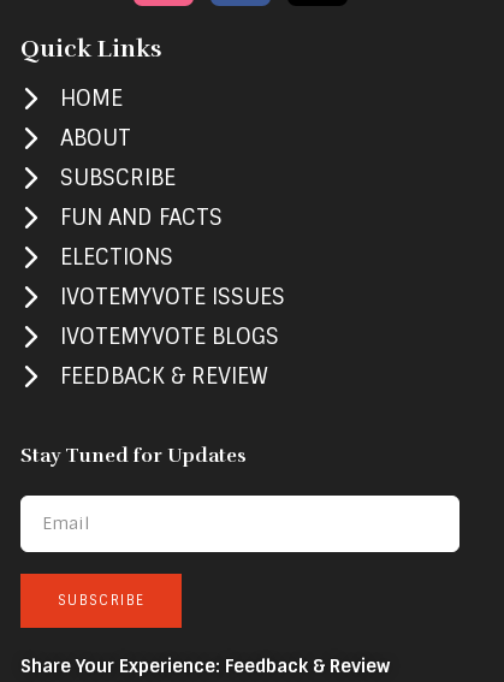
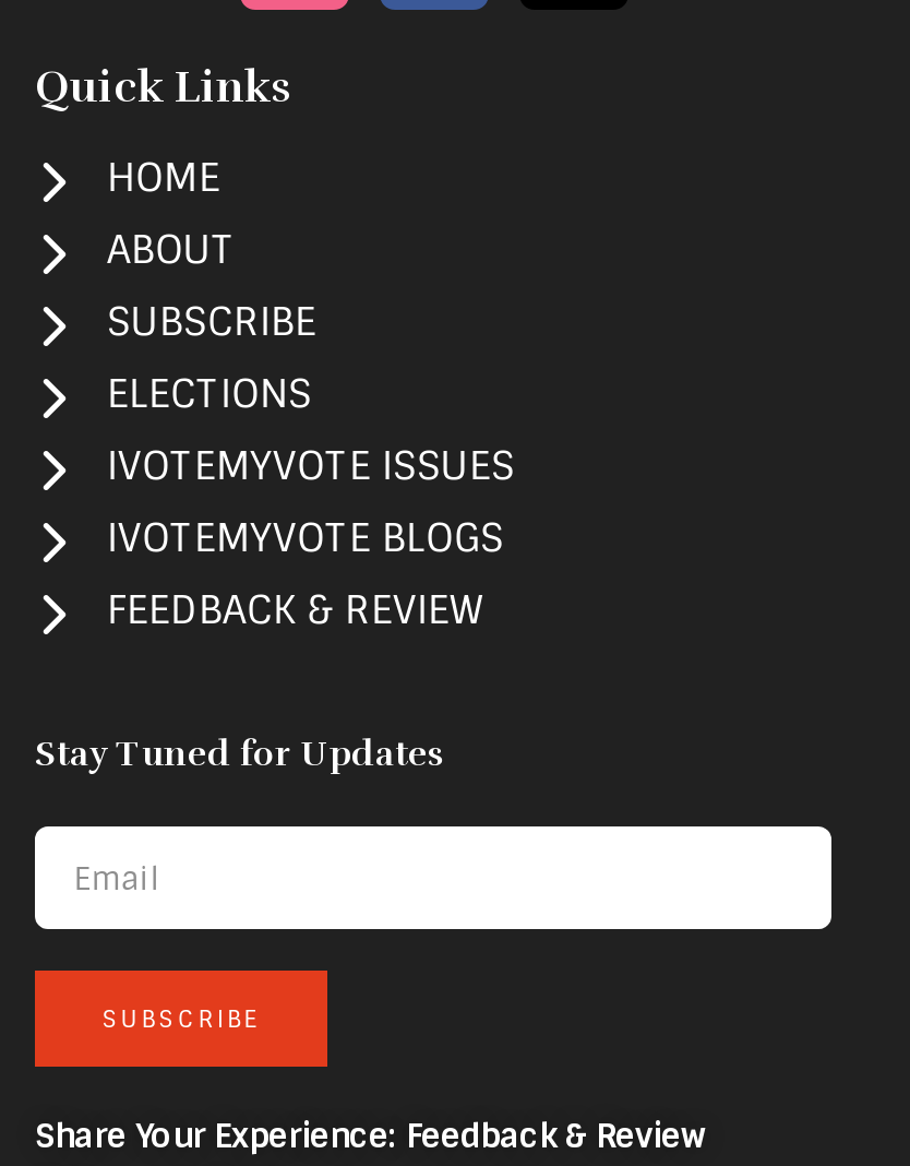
- FUN AND FACTS
